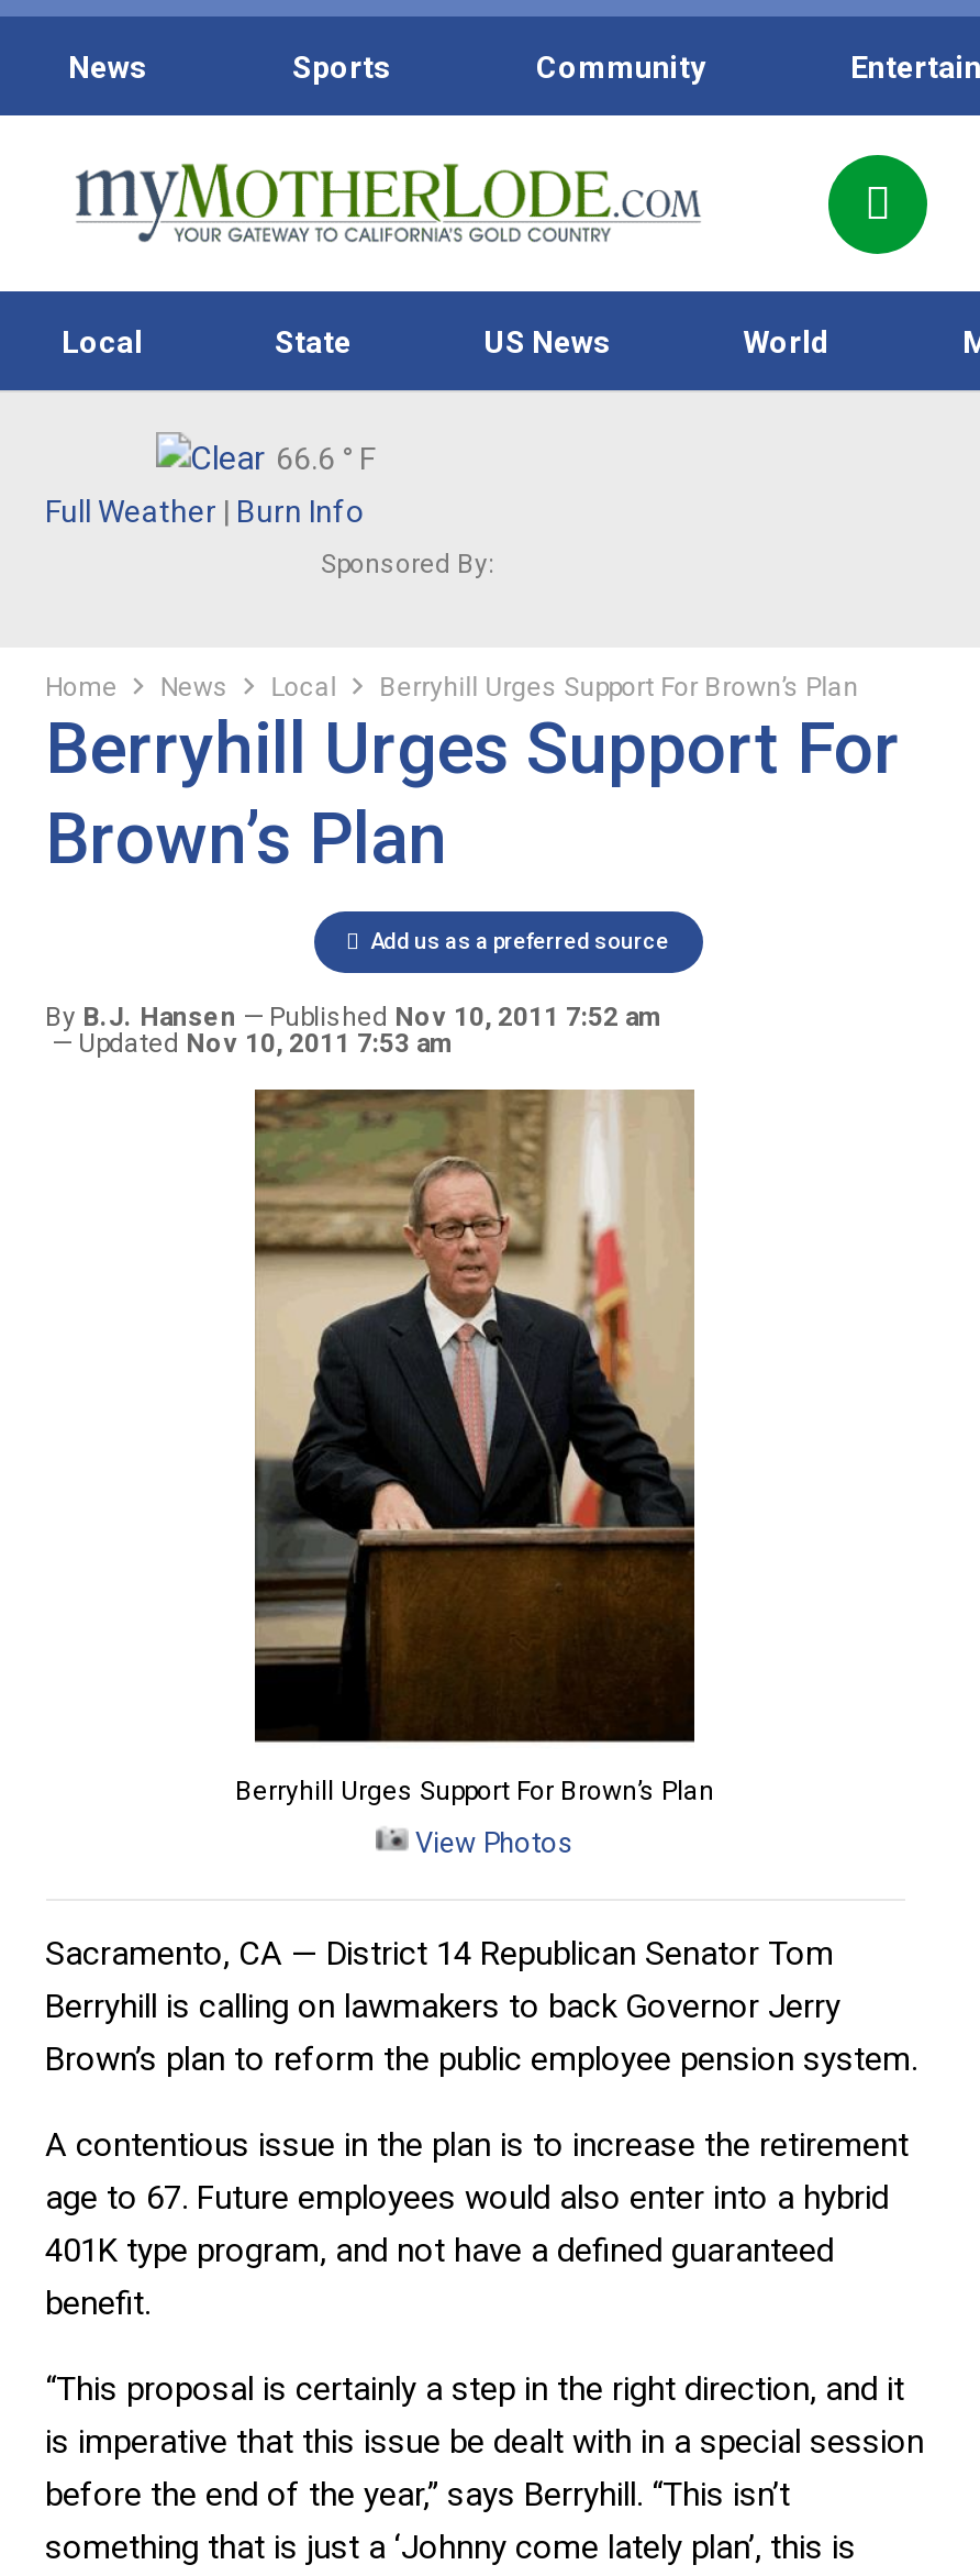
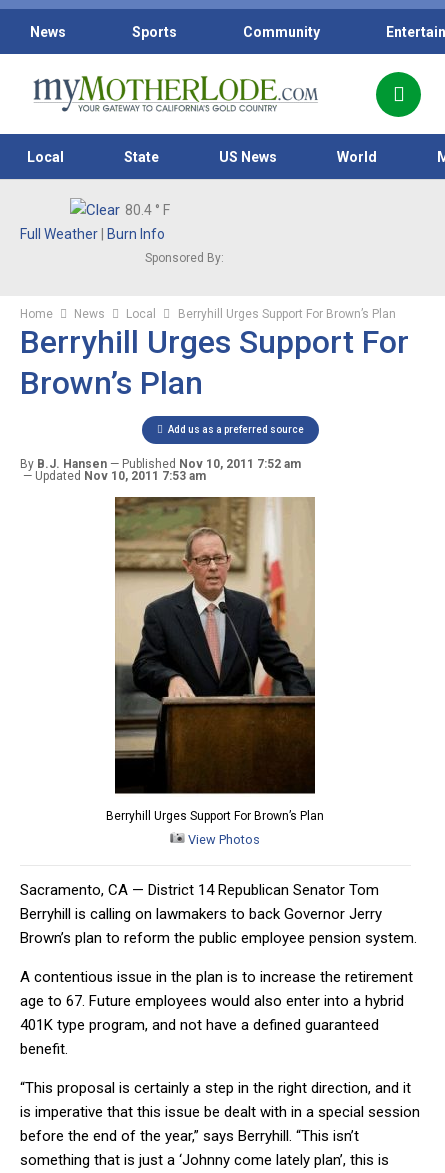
- 66.6 ° F
+ 80.4 ° F
